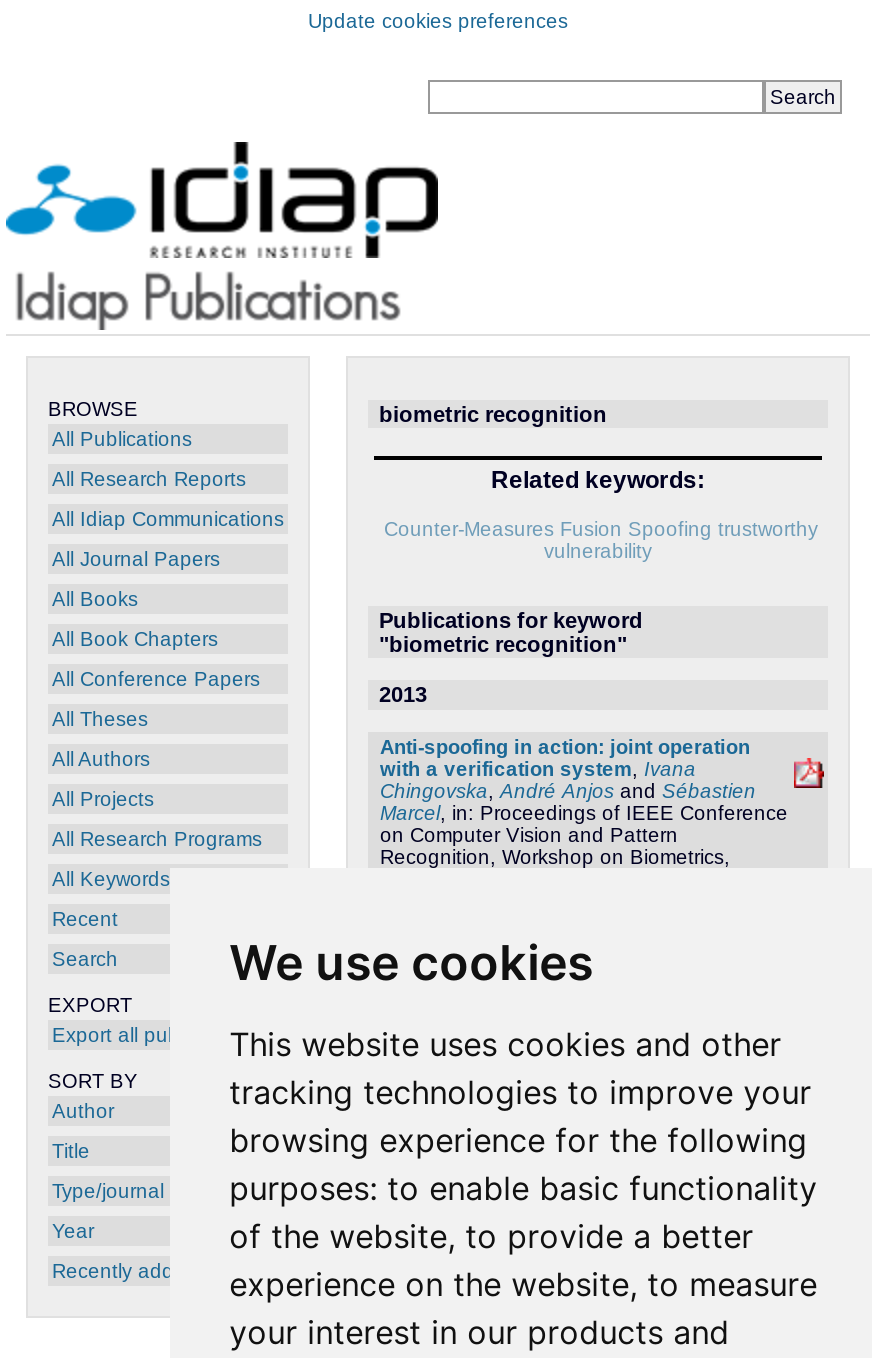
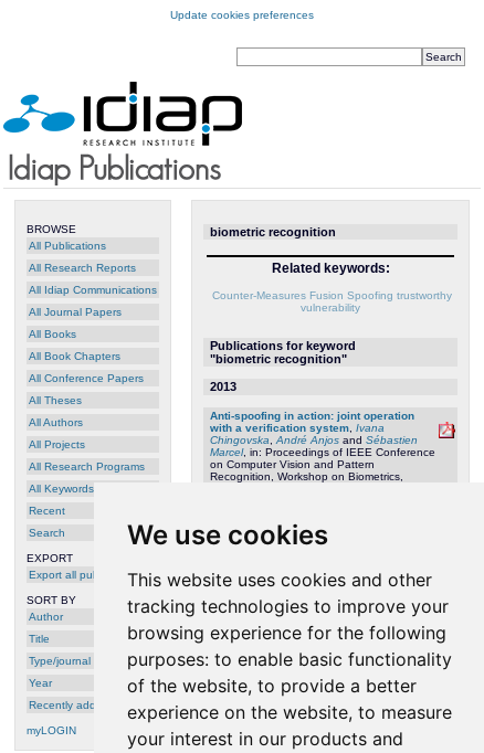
+ myLOGIN
